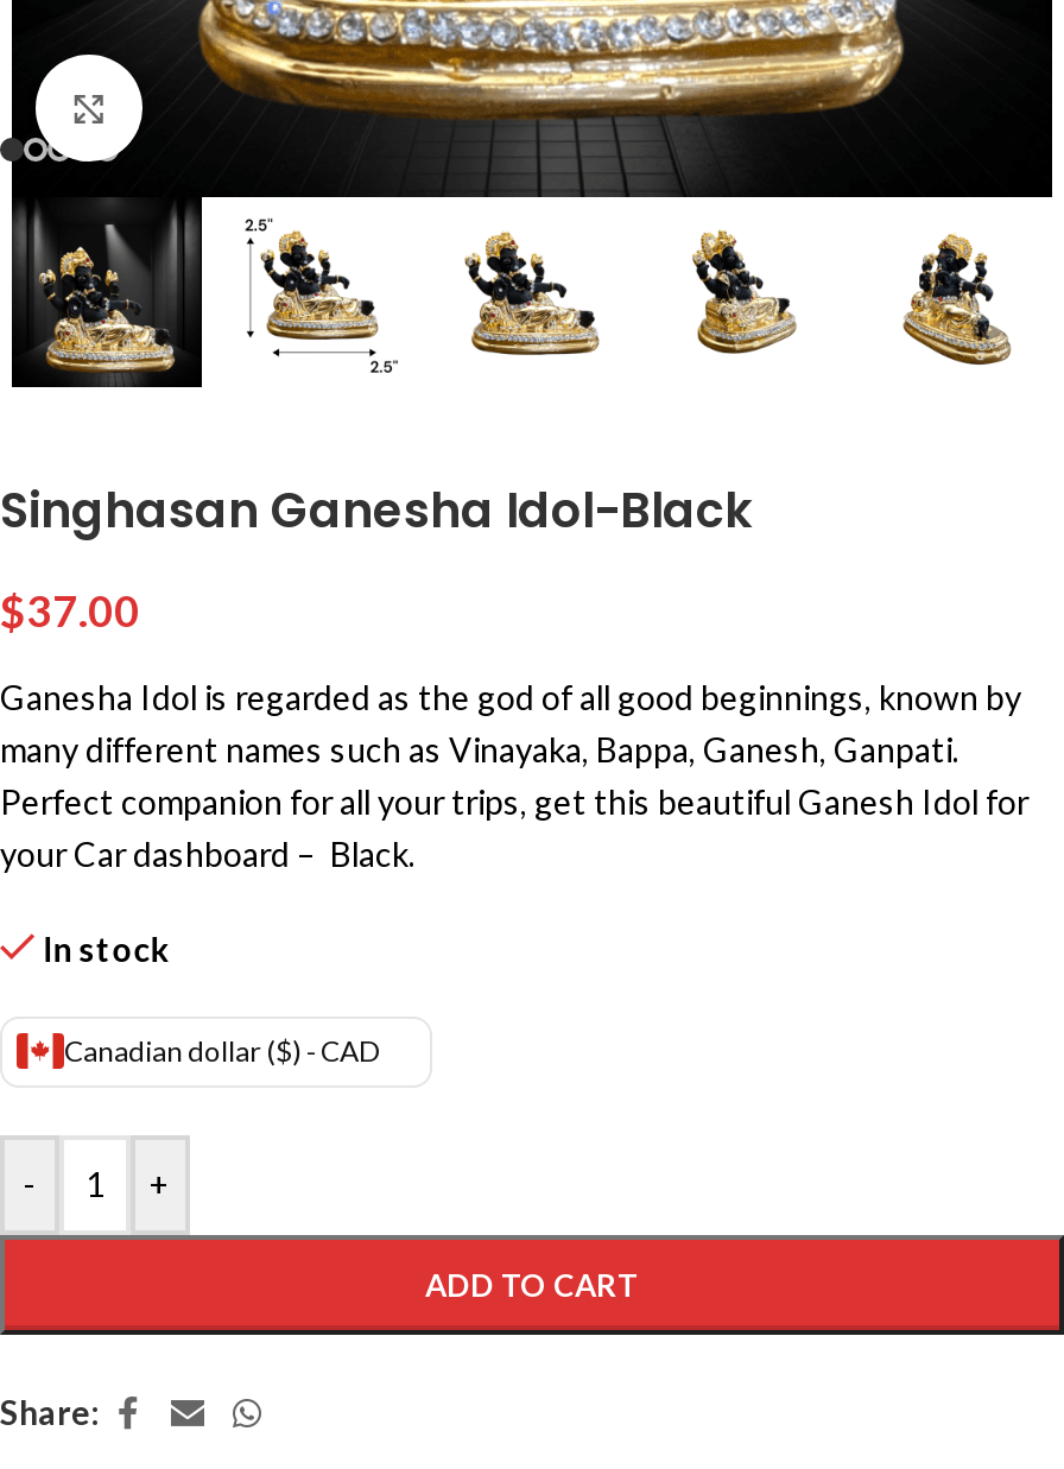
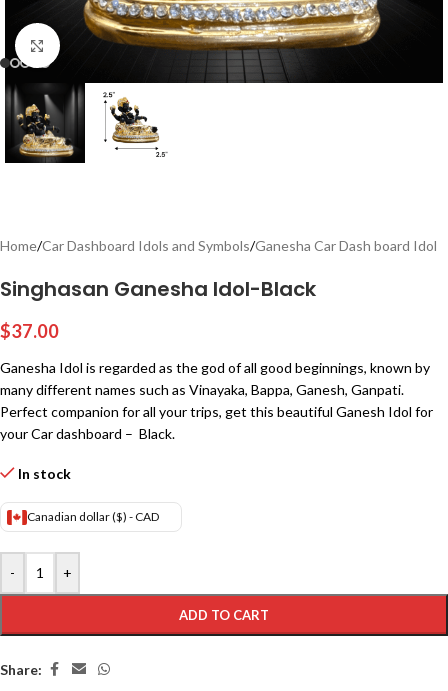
+ Home/Car Dashboard Idols and Symbols/Ganesha Car Dash board Idol

- [image]

- [image]

- [image]
